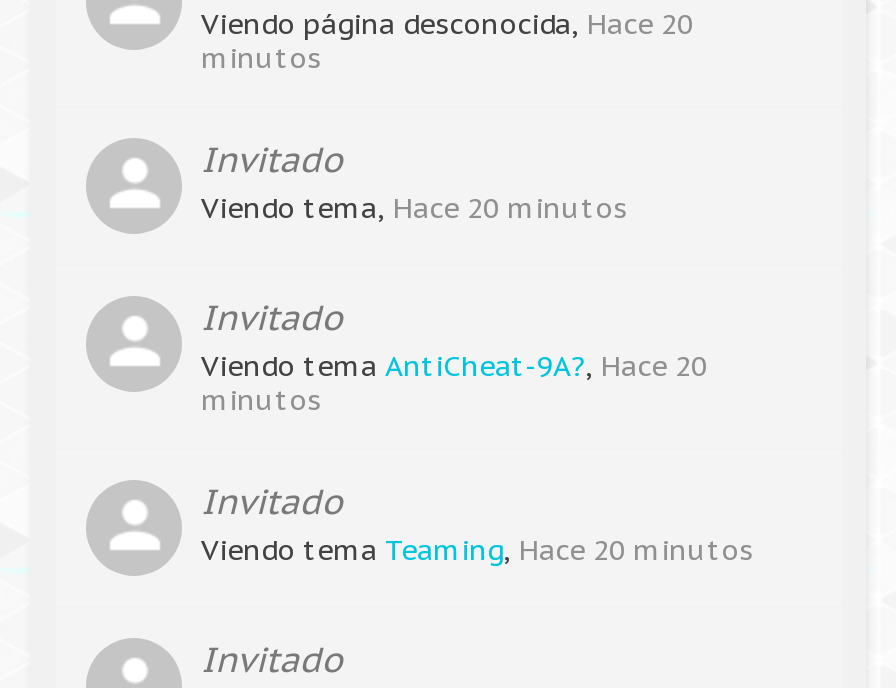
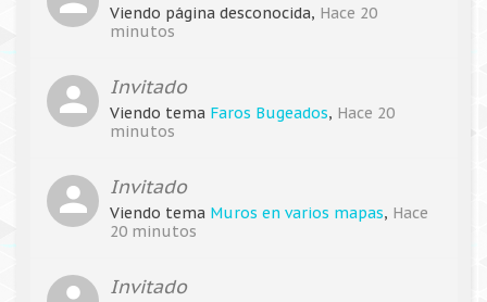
- Viendo tema, Hace 20 minutos
- Invitado
- Viendo tema AntiCheat-9A?, Hace 20
+ Viendo tema Faros Bugeados, Hace 20

- Viendo tema Teaming, Hace 20 minutos
+ Viendo tema Muros en varios mapas, Hace
+ 20 minutos
